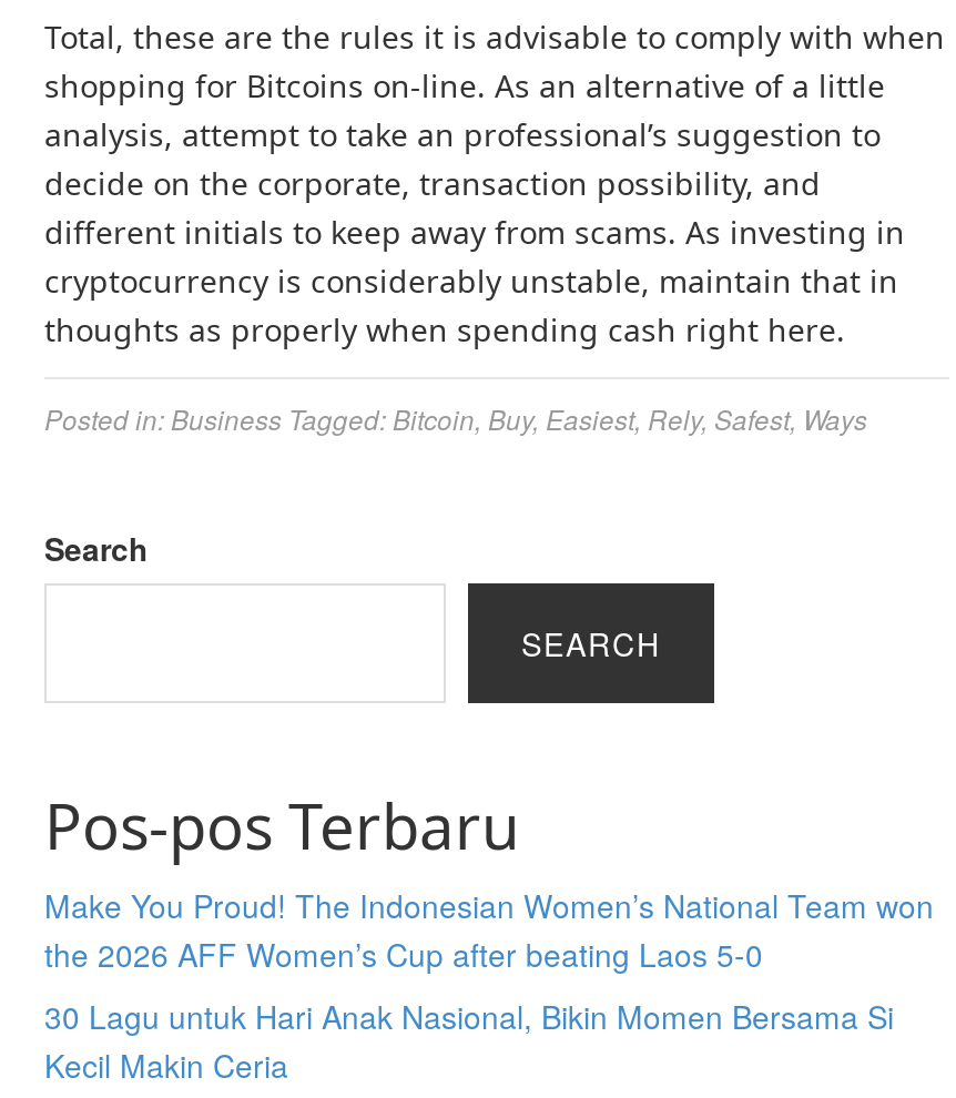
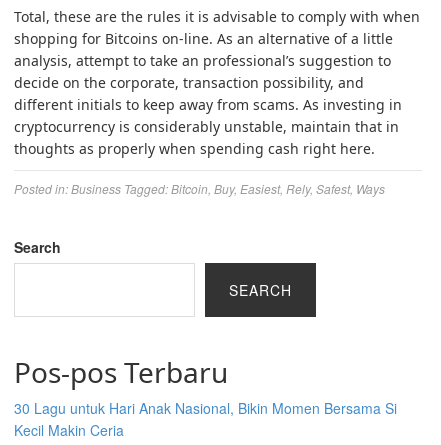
- Make You Proud! The Indonesian Women’s National Team won
- the 2026 AFF Women’s Cup after beating Laos 5-0
